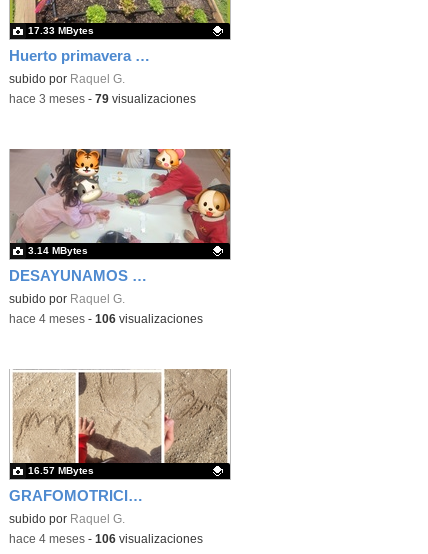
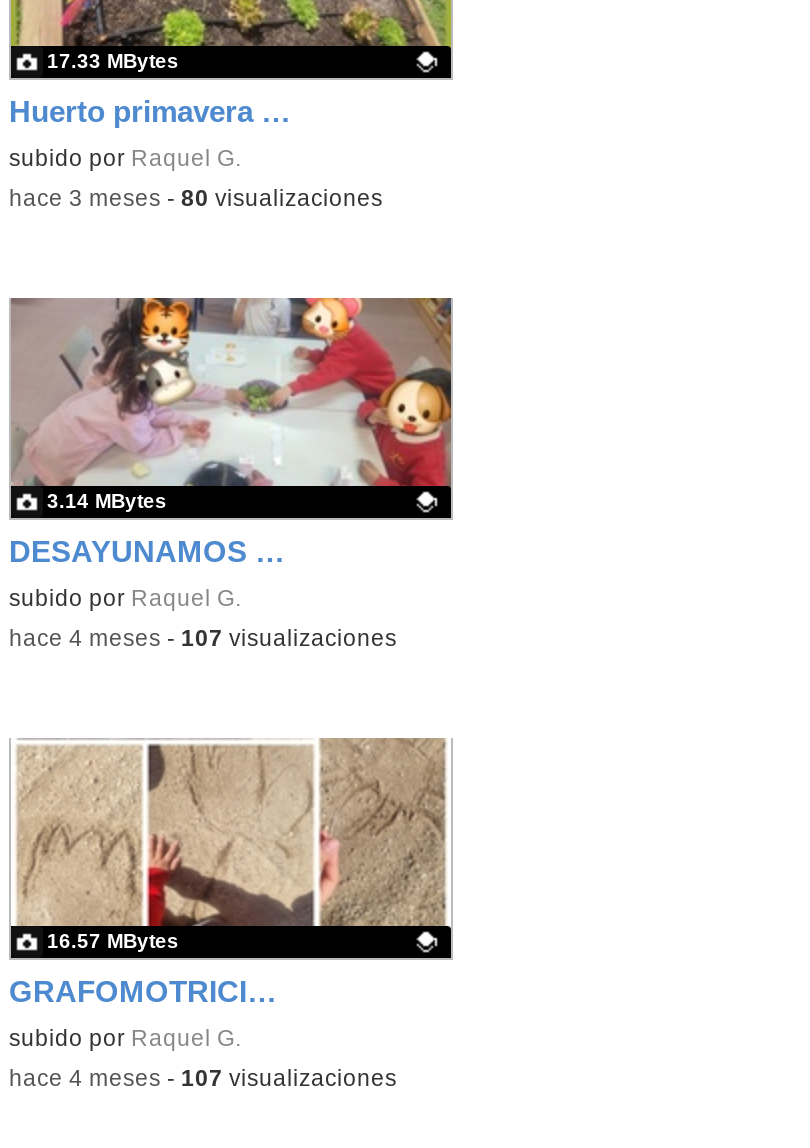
- hace 3 meses - 79 visualizaciones
+ hace 3 meses - 80 visualizaciones

- hace 4 meses - 106 visualizaciones
+ hace 4 meses - 107 visualizaciones

- hace 4 meses - 106 visualizaciones
+ hace 4 meses - 107 visualizaciones
